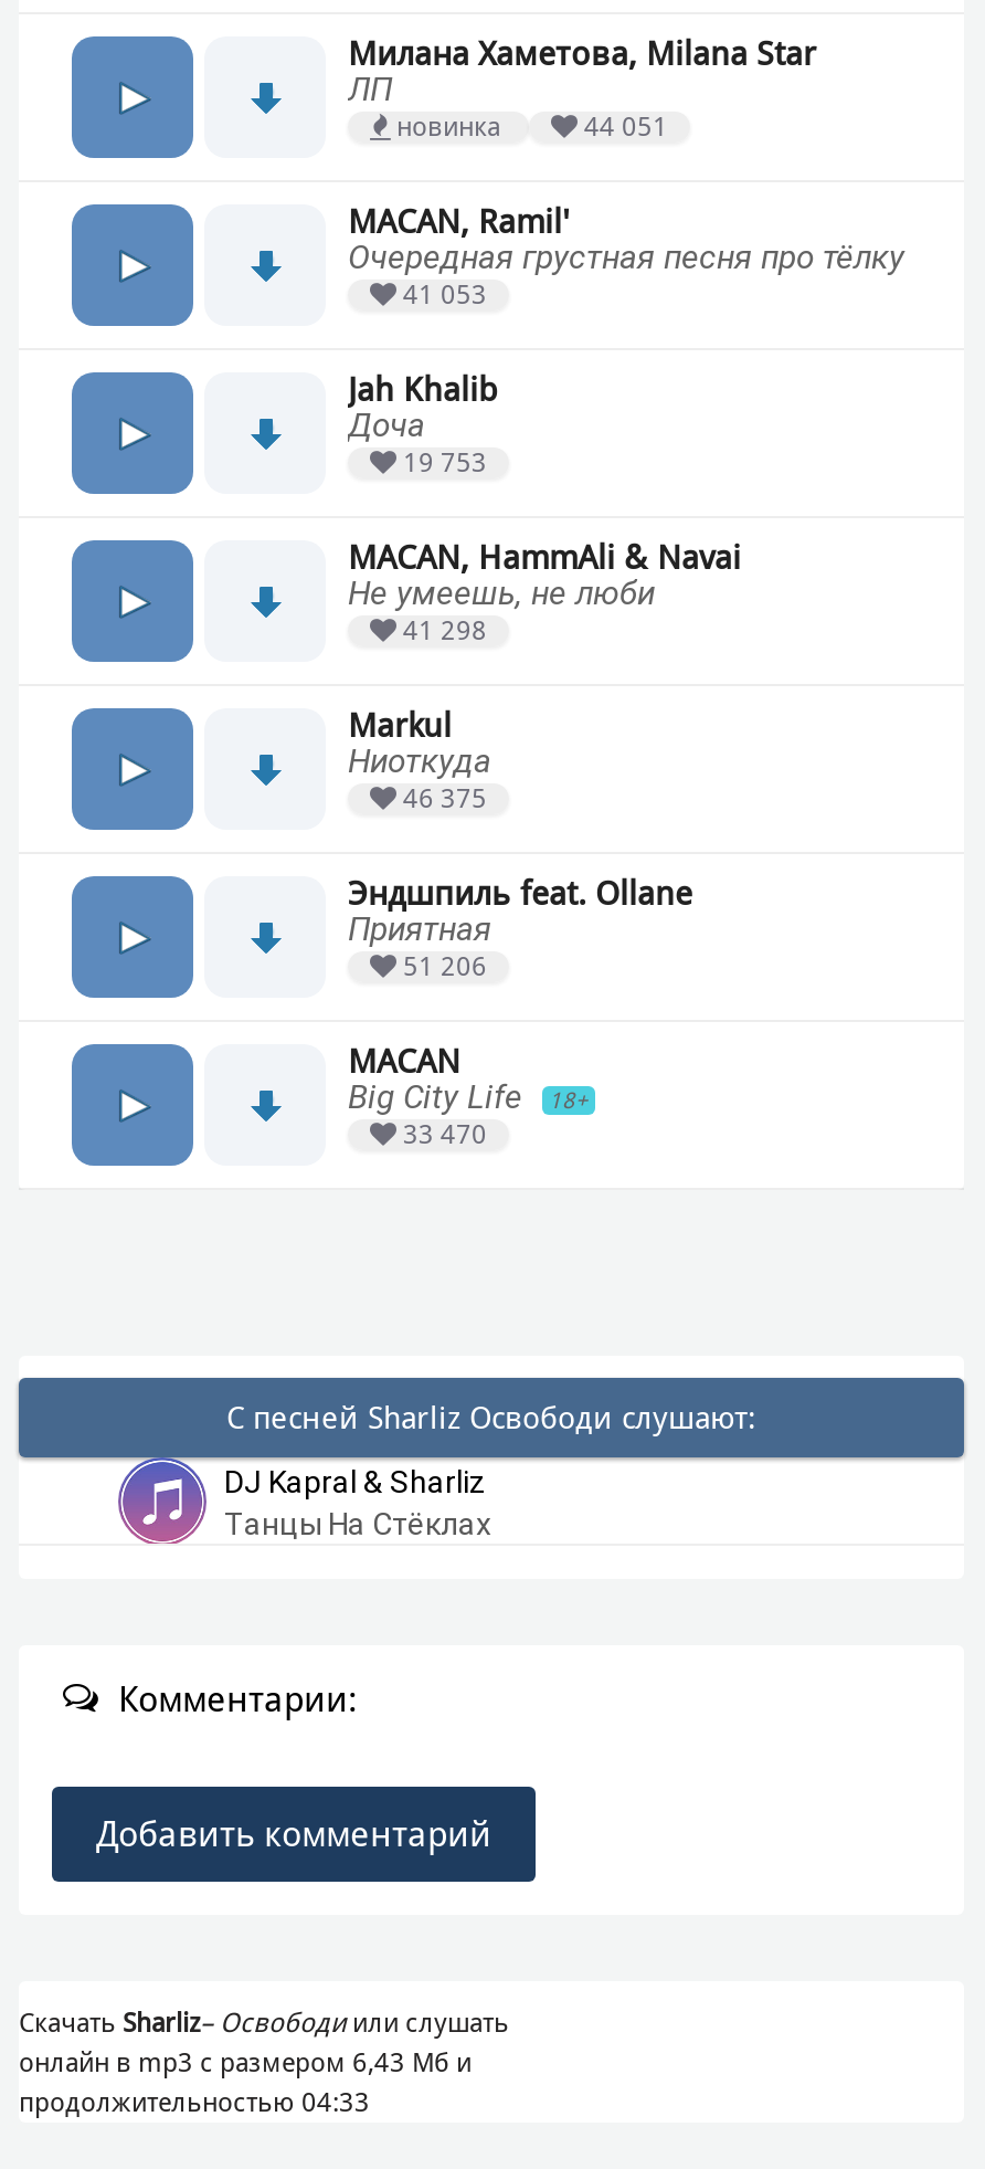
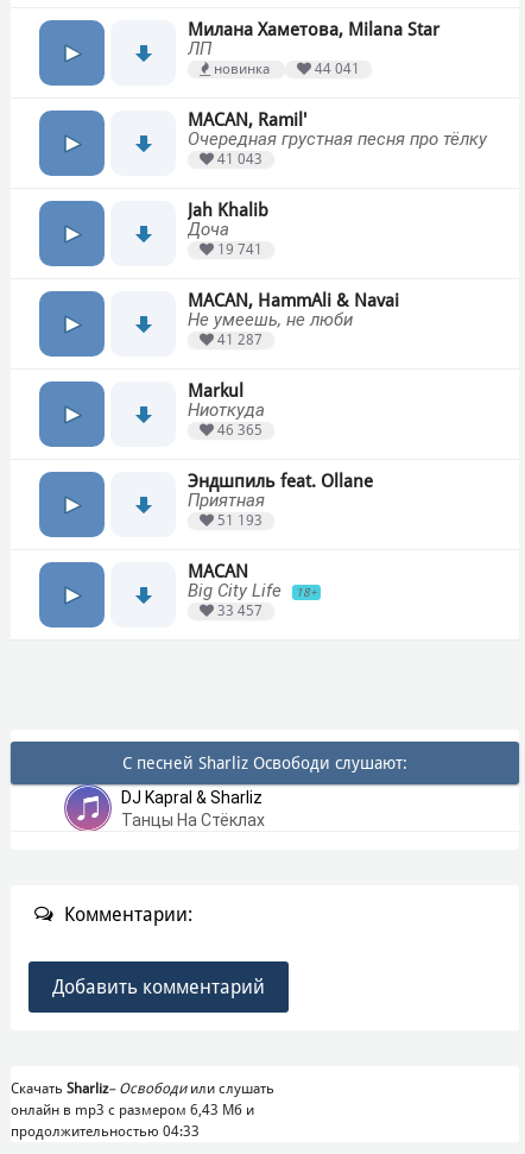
- 44 051
+ 44 041

- 41 053
+ 41 043

- 19 753
+ 19 741

- 41 298
+ 41 287

- 46 375
+ 46 365

- 51 206
+ 51 193

- 33 470
+ 33 457
